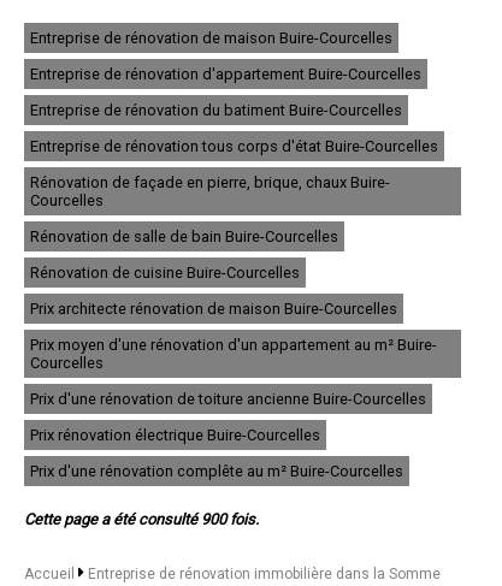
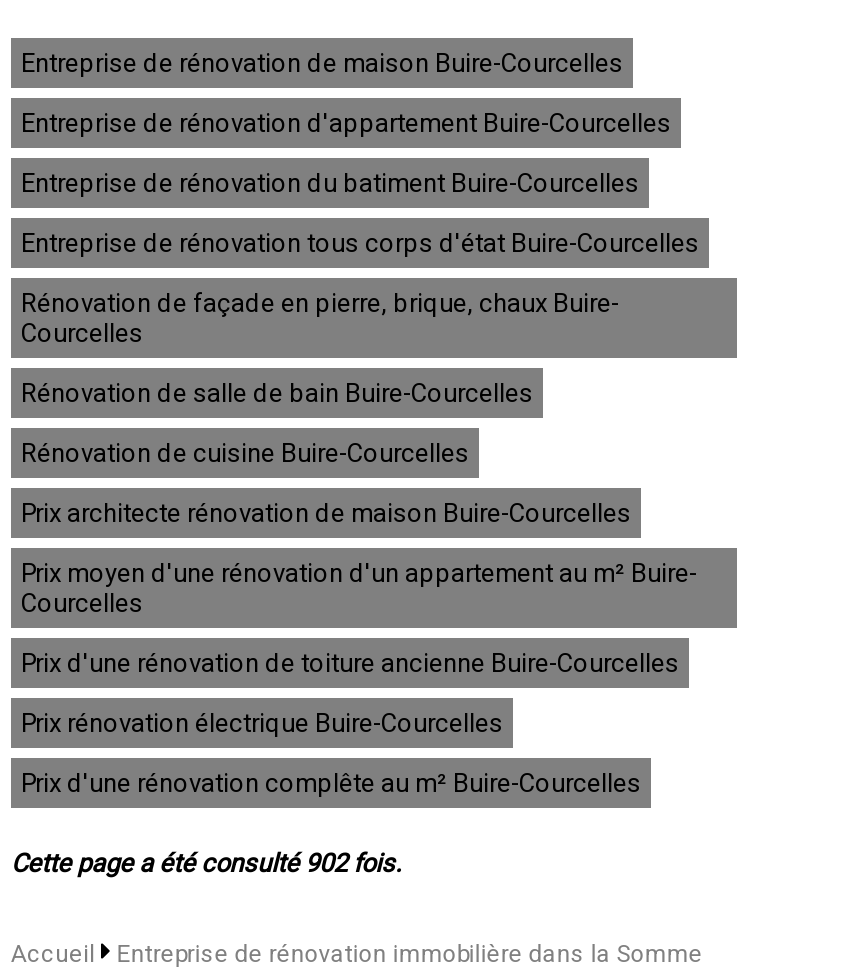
- Cette page a été consulté 900 fois.
+ Cette page a été consulté 902 fois.
